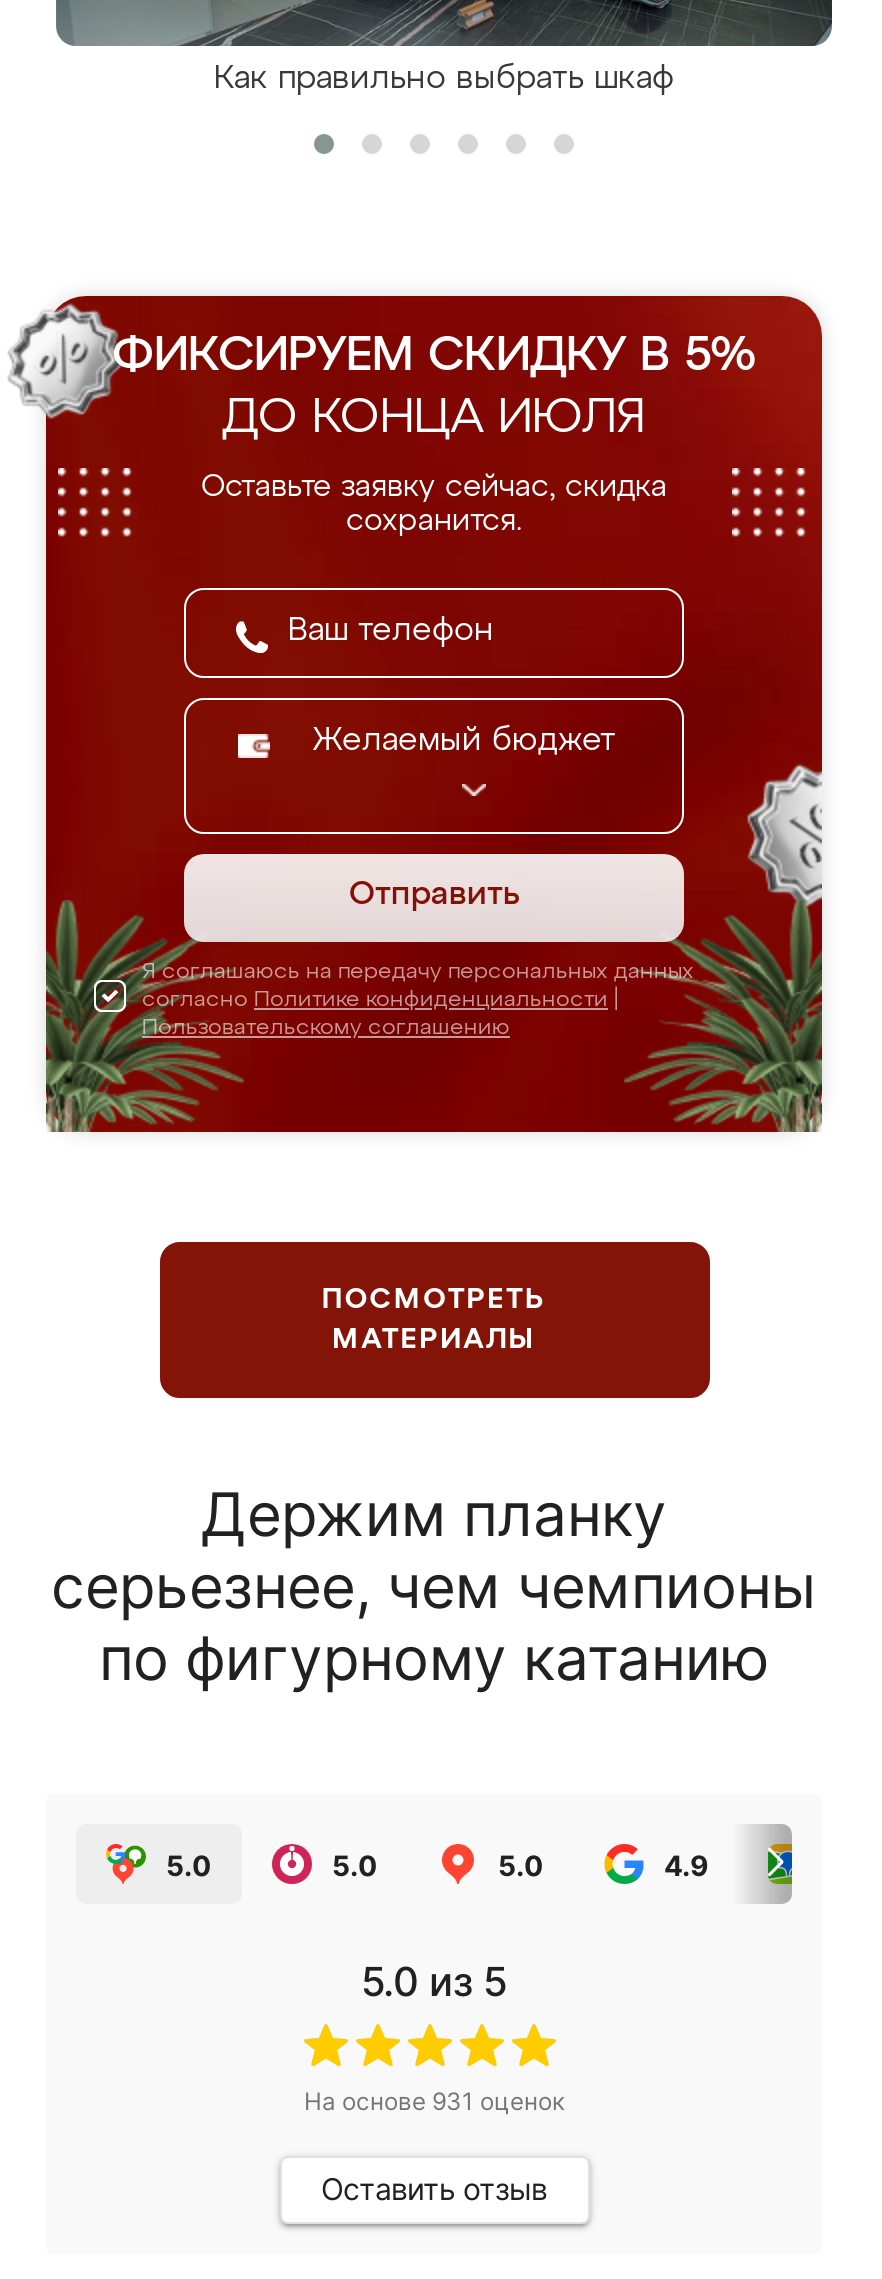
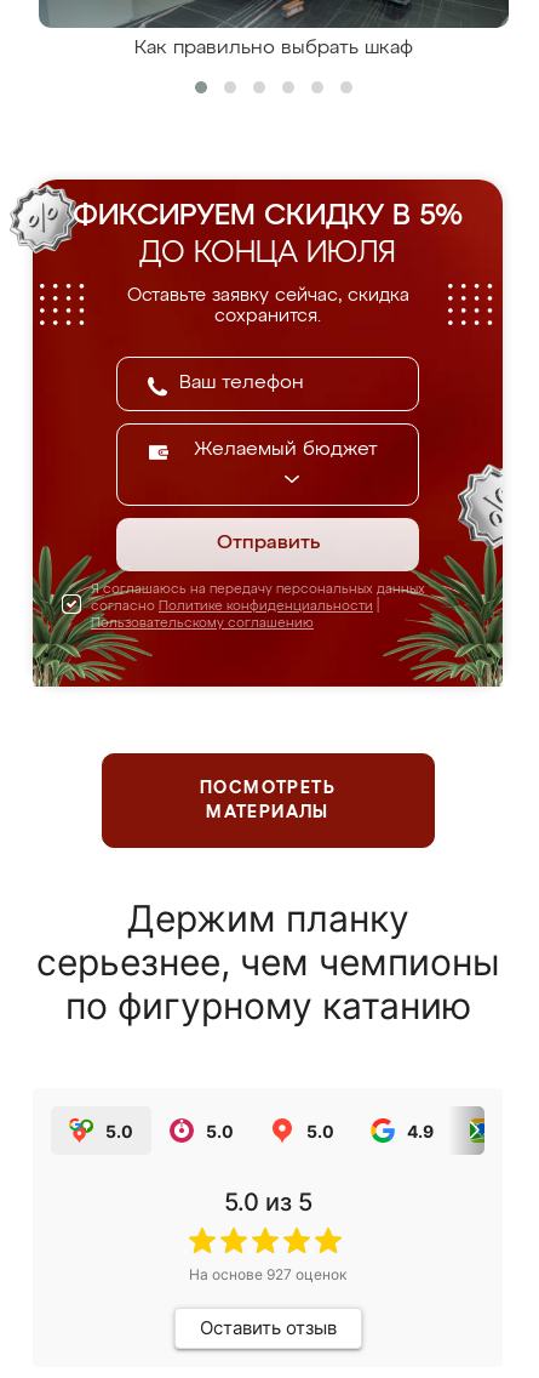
- На основе 931 оценок
+ На основе 927 оценок
